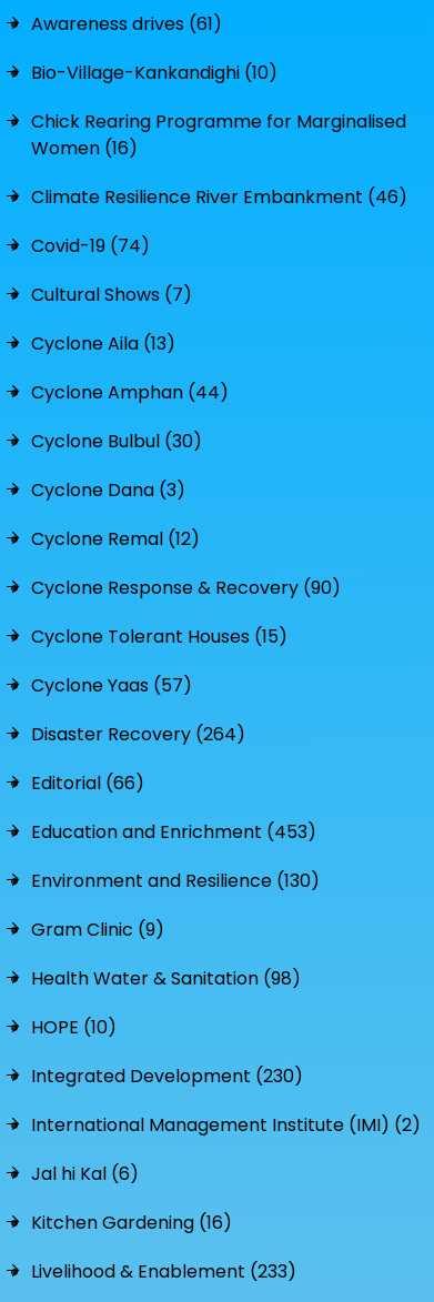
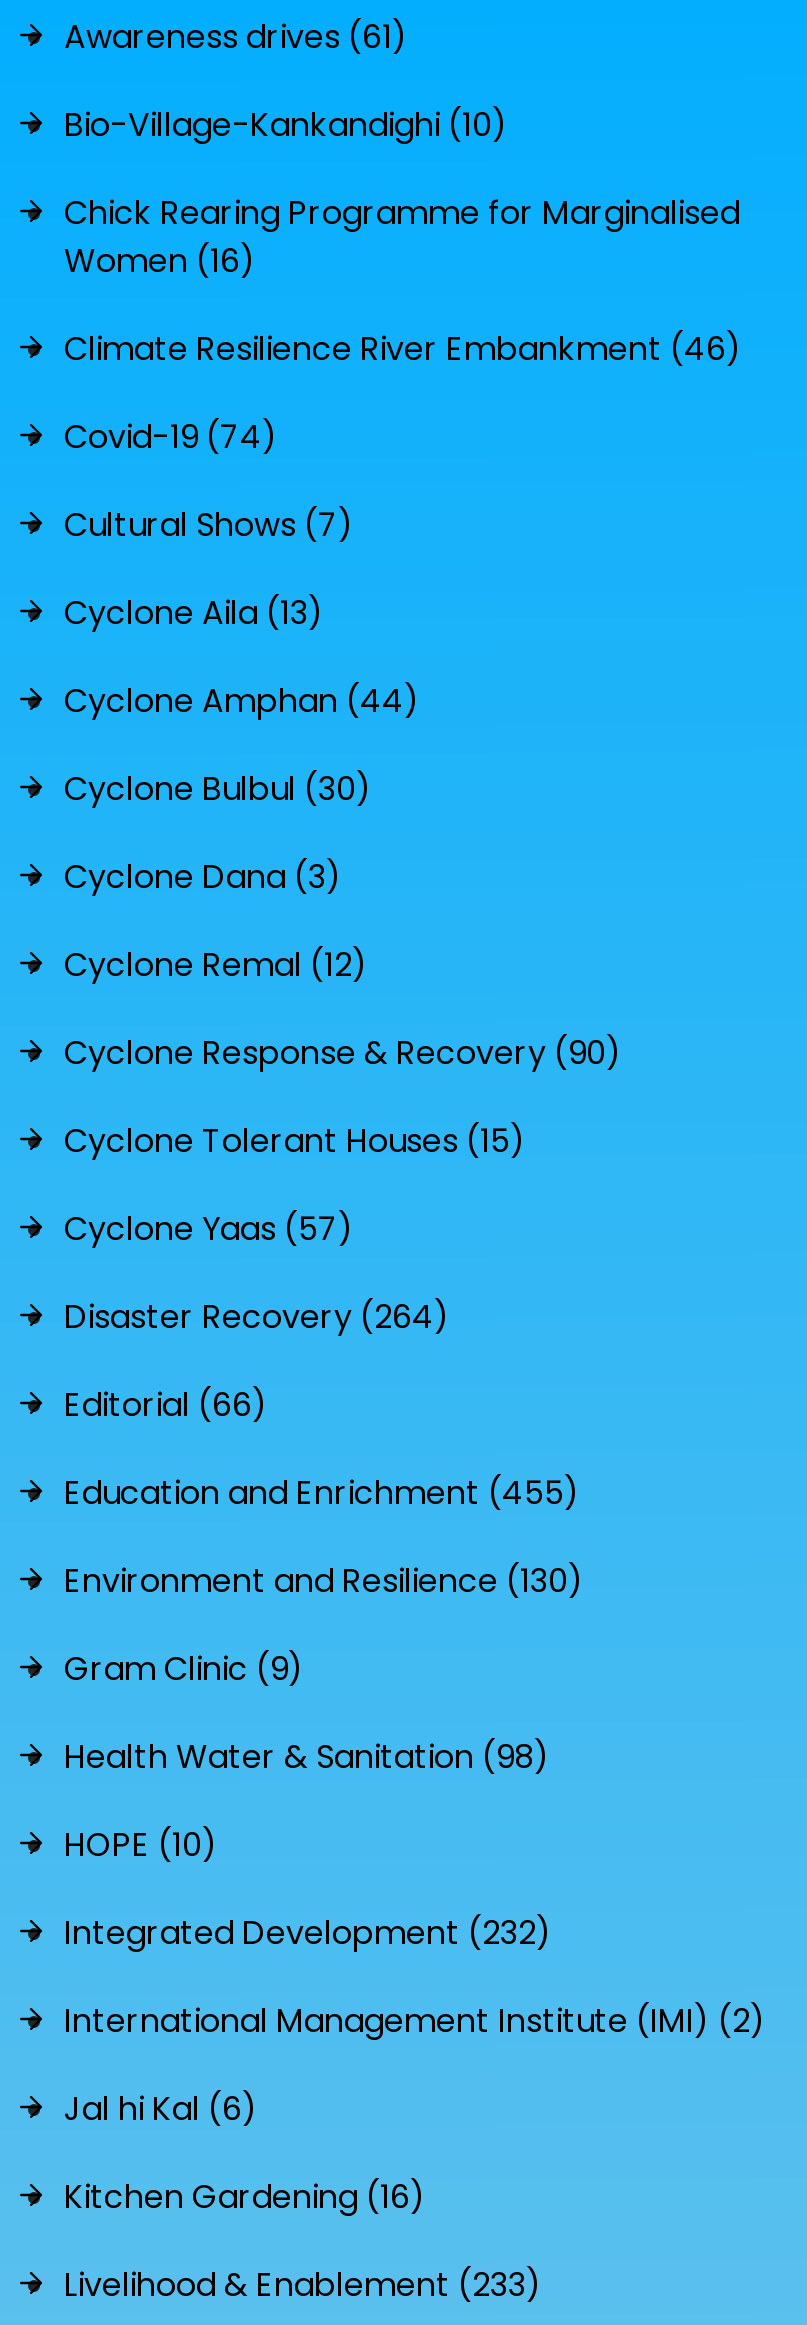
- Education and Enrichment (453)
+ Education and Enrichment (455)

- Integrated Development (230)
+ Integrated Development (232)
